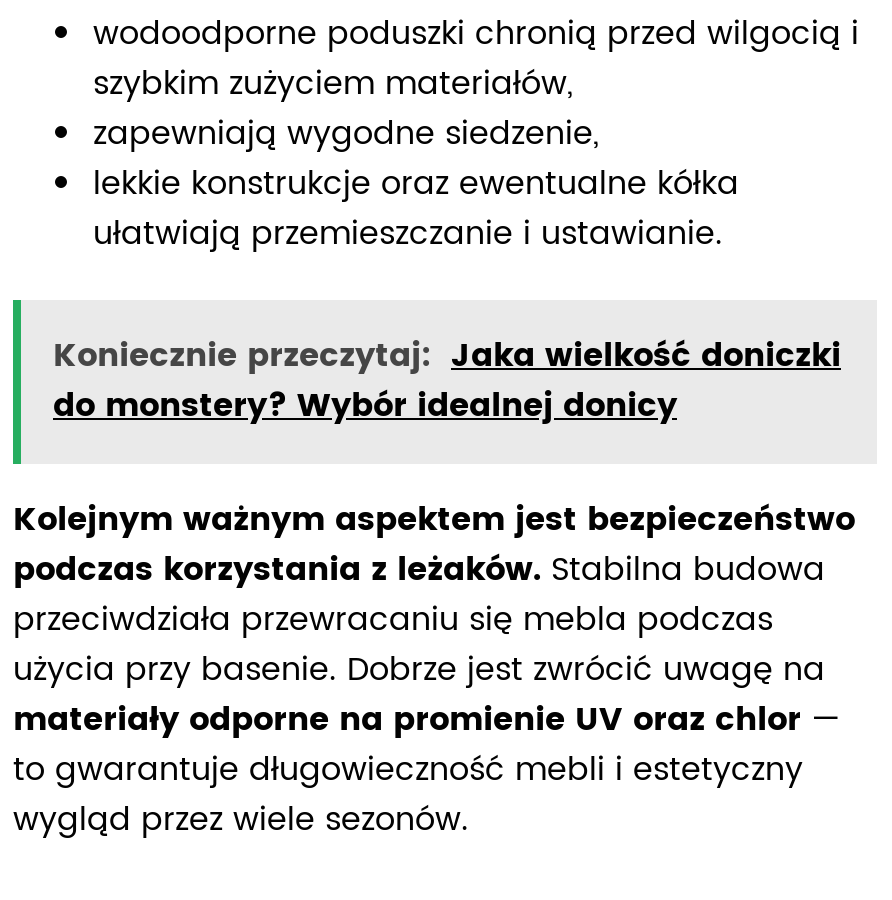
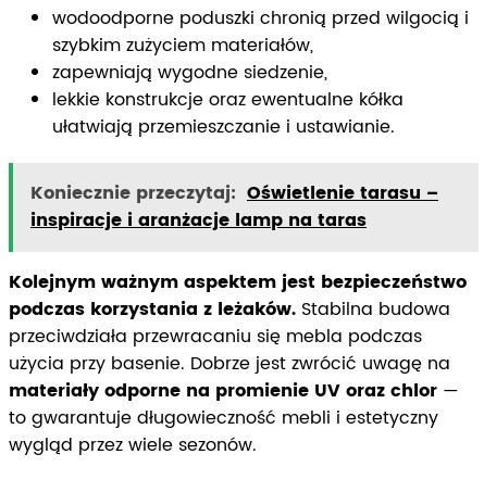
- Koniecznie przeczytaj: Jaka wielkość doniczki
- do monstery? Wybór idealnej donicy
+ Koniecznie przeczytaj: Oświetlenie tarasu –
+ inspiracje i aranżacje lamp na taras
